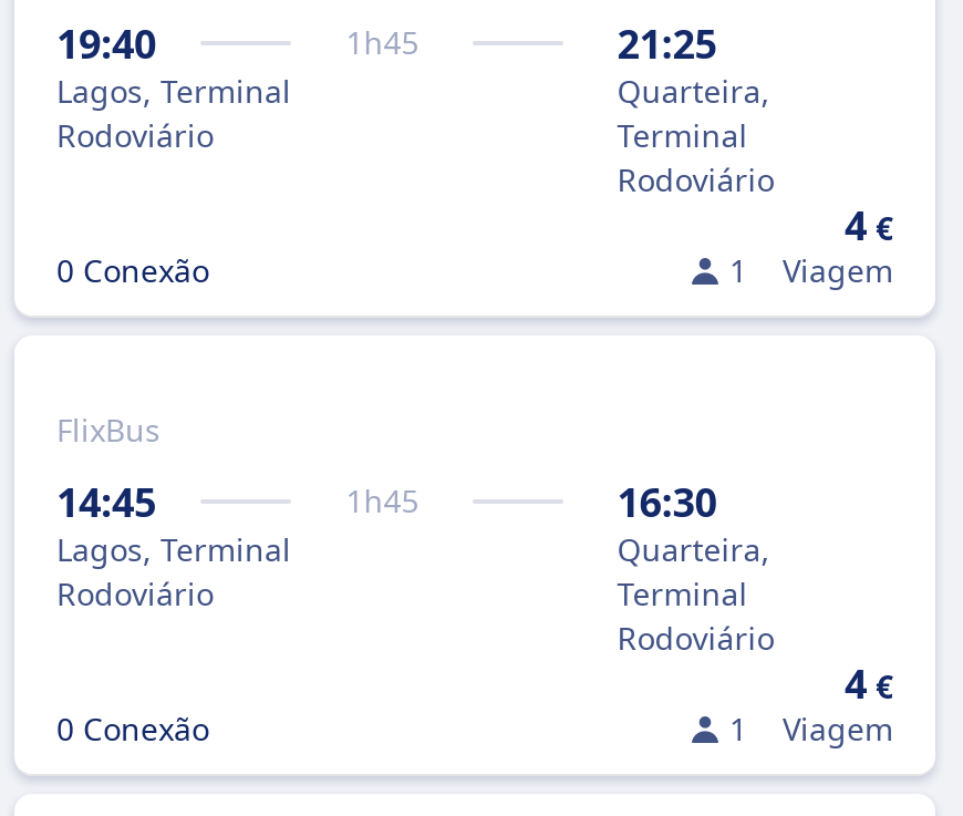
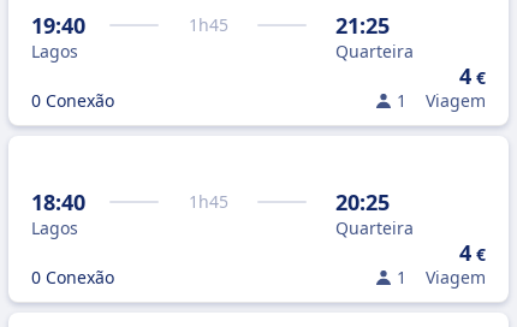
- Lagos, Terminal
- Rodoviário
+ Lagos

- Quarteira,
- Terminal
- Rodoviário
+ Quarteira

- FlixBus
- 14:45
+ 18:40

- 16:30
- Quarteira,
- Terminal
- Rodoviário
+ 20:25
+ Quarteira

- Lagos, Terminal
- Rodoviário
+ Lagos
